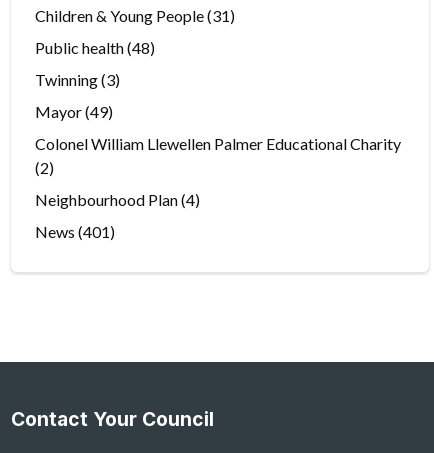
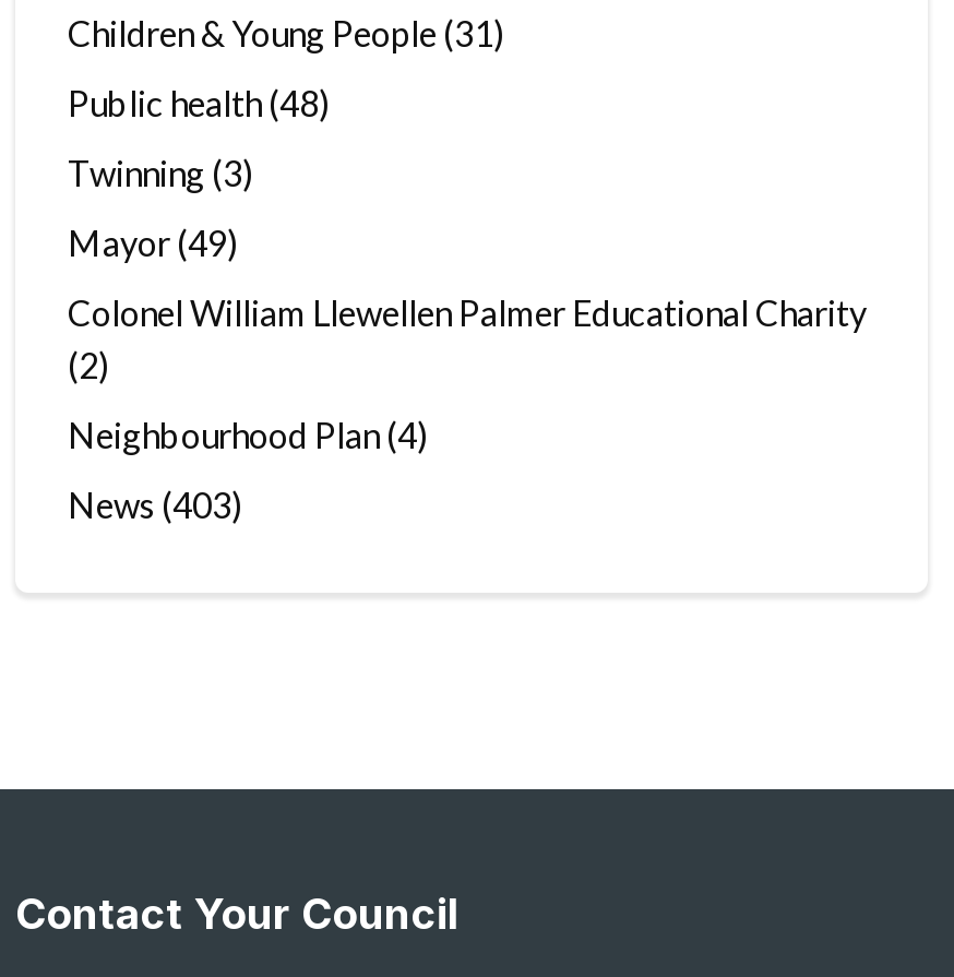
- News (401)
+ News (403)
